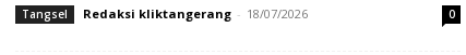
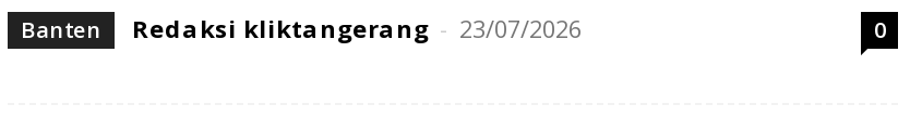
- Tangsel
- Redaksi kliktangerang - 18/07/2026
+ Banten
+ Redaksi kliktangerang - 23/07/2026
